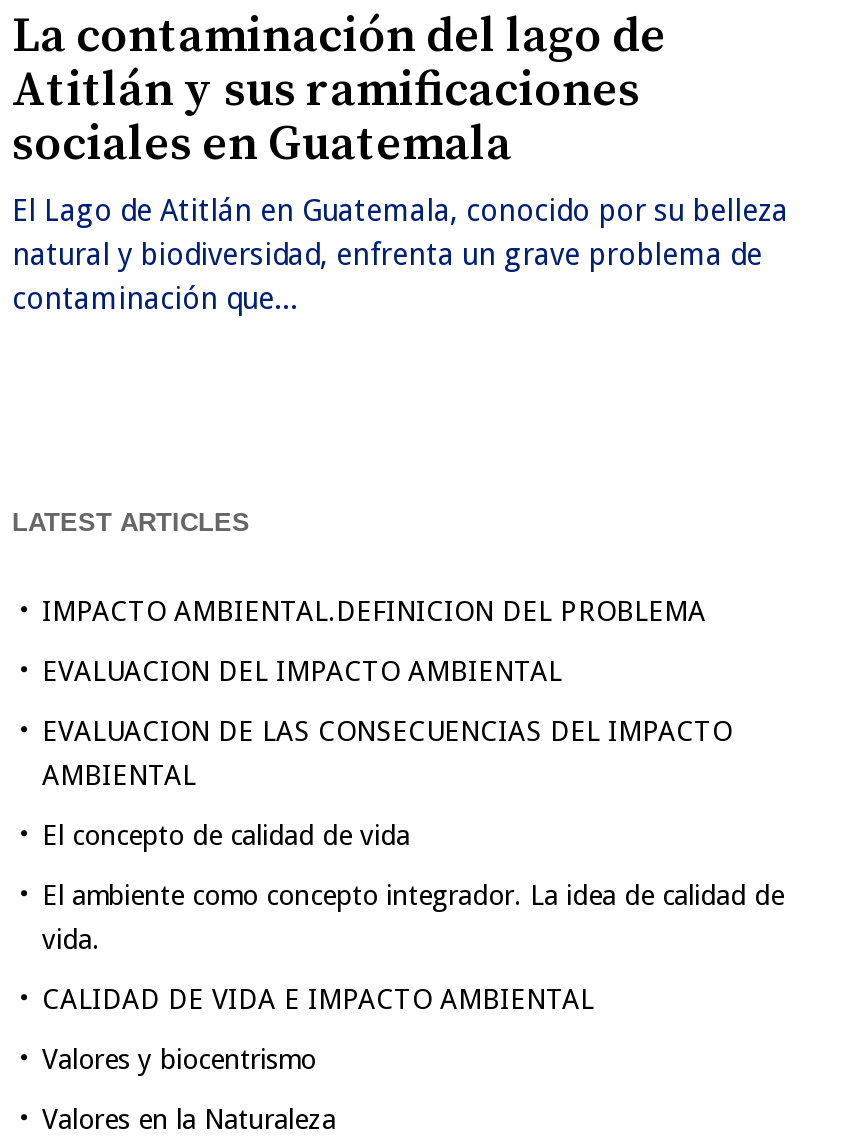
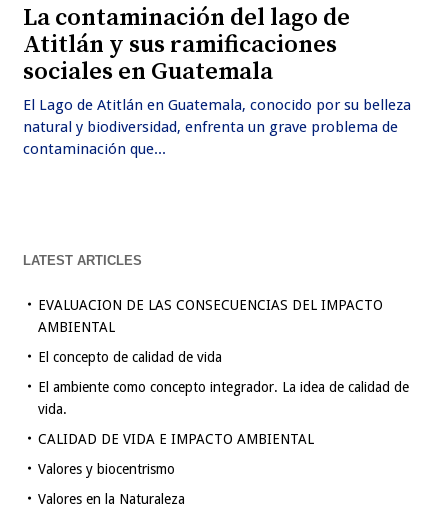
- IMPACTO AMBIENTAL.DEFINICION DEL PROBLEMA
- EVALUACION DEL IMPACTO AMBIENTAL
